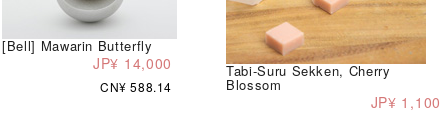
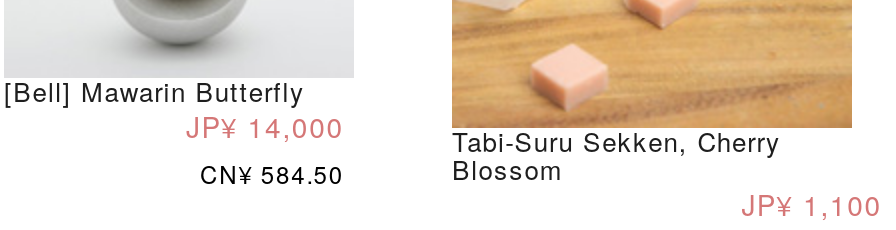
- CN¥ 588.14
+ CN¥ 584.50
